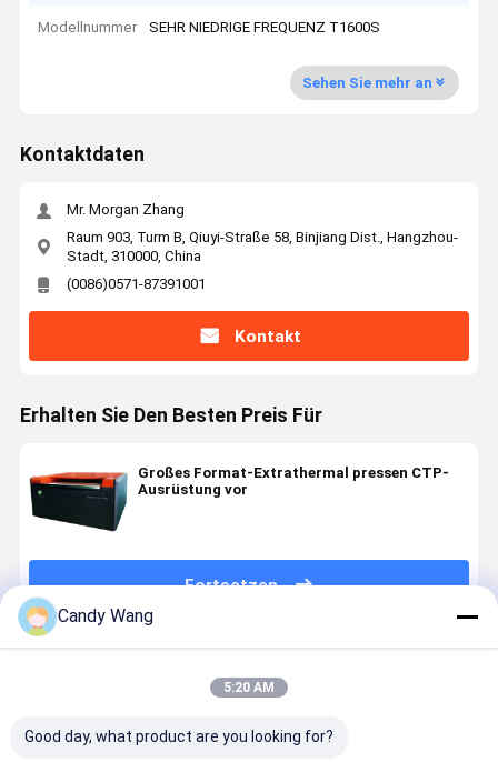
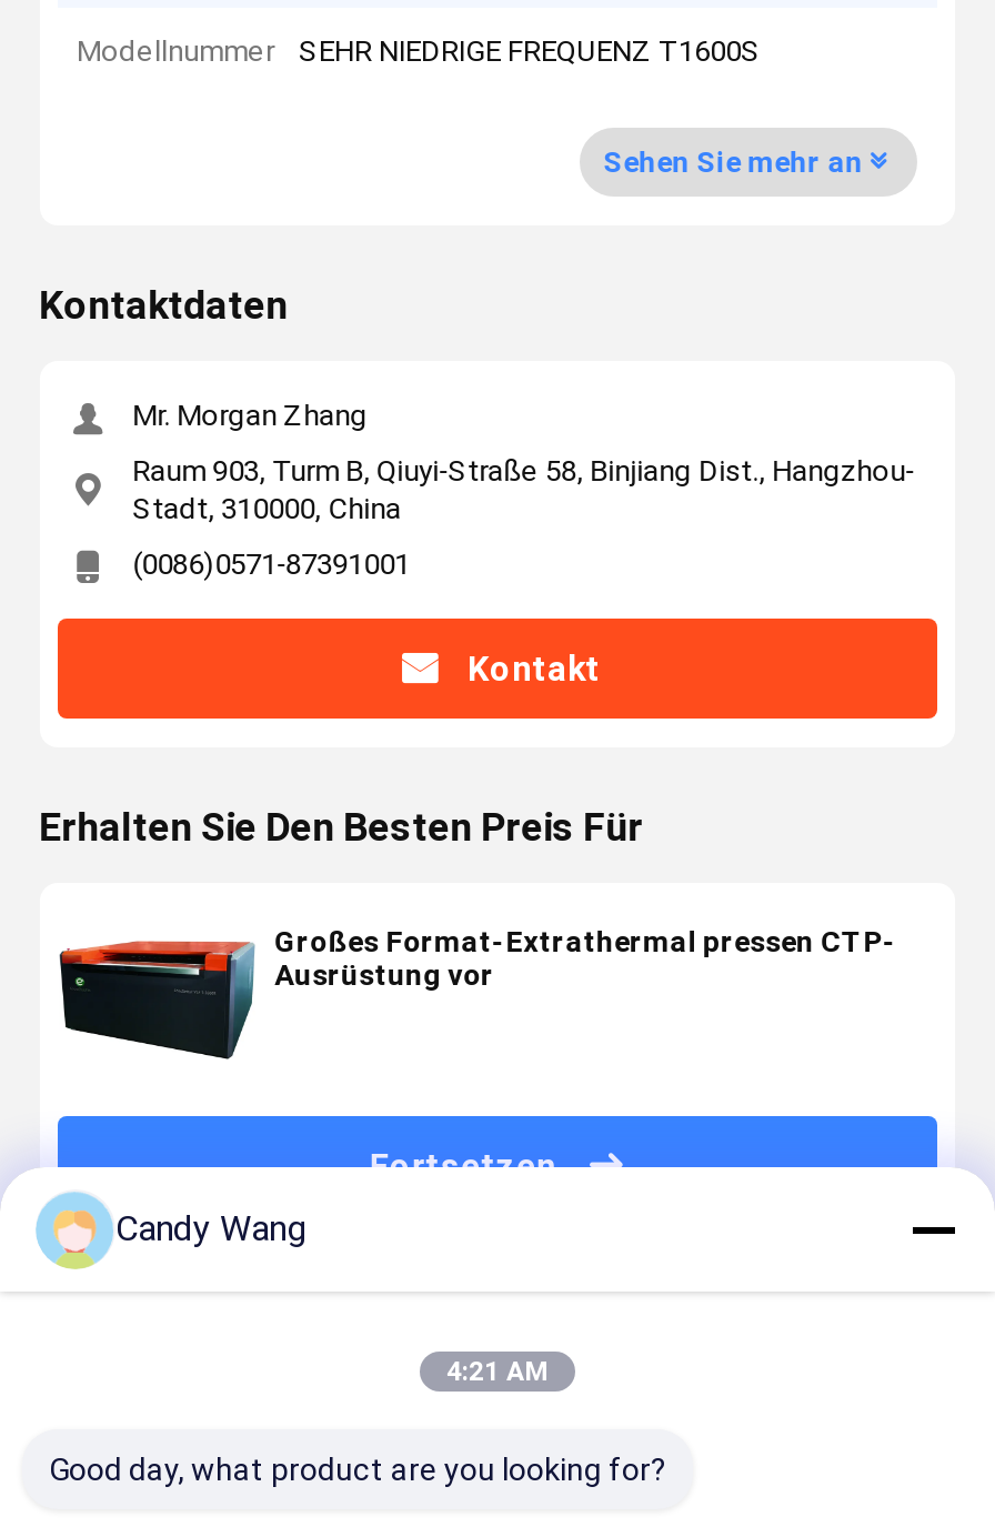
- 5:20 AM
+ 4:21 AM
